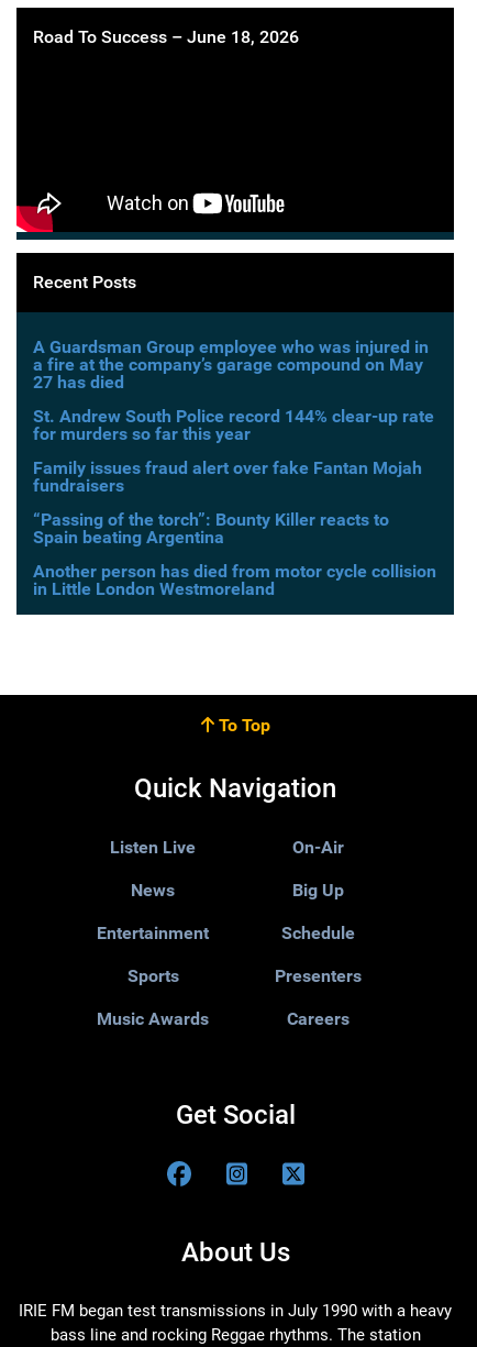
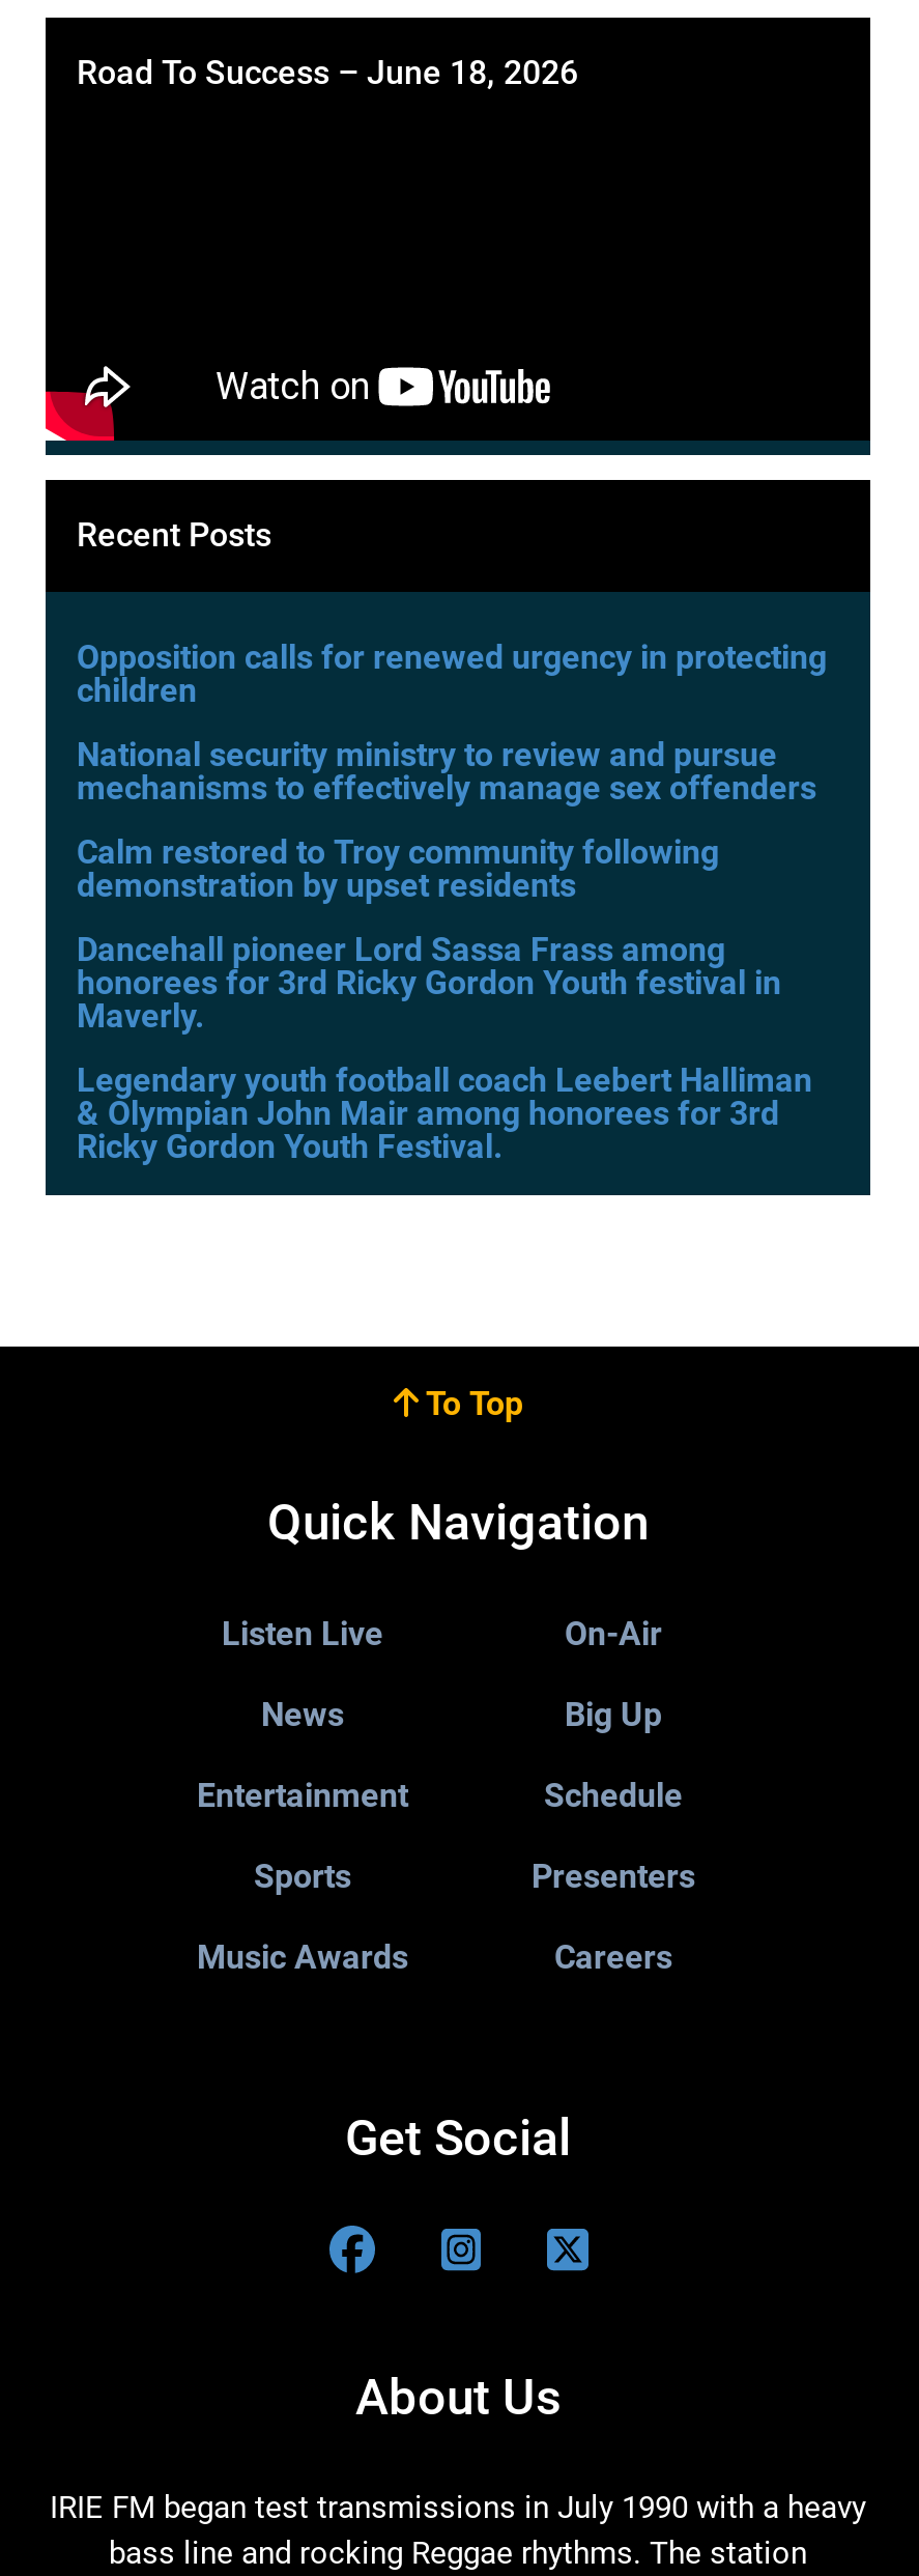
- A Guardsman Group employee who was injured in
- a fire at the company’s garage compound on May
- 27 has died
+ Opposition calls for renewed urgency in protecting
+ children

- St. Andrew South Police record 144% clear-up rate
- for murders so far this year
+ National security ministry to review and pursue
+ mechanisms to effectively manage sex offenders

- Family issues fraud alert over fake Fantan Mojah
- fundraisers
+ Calm restored to Troy community following
+ demonstration by upset residents

- “Passing of the torch”: Bounty Killer reacts to
- Spain beating Argentina
+ Dancehall pioneer Lord Sassa Frass among
+ honorees for 3rd Ricky Gordon Youth festival in
+ Maverly.

- Another person has died from motor cycle collision
- in Little London Westmoreland
+ Legendary youth football coach Leebert Halliman
+ & Olympian John Mair among honorees for 3rd
+ Ricky Gordon Youth Festival.
